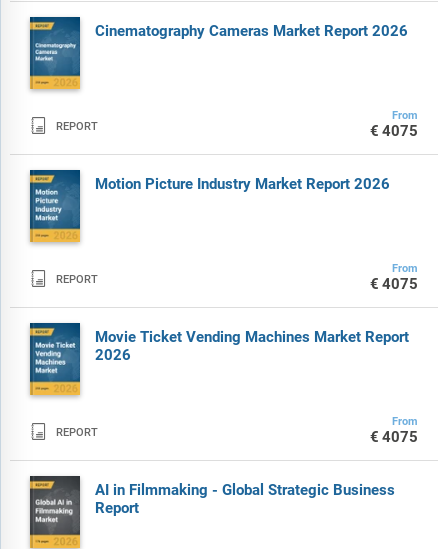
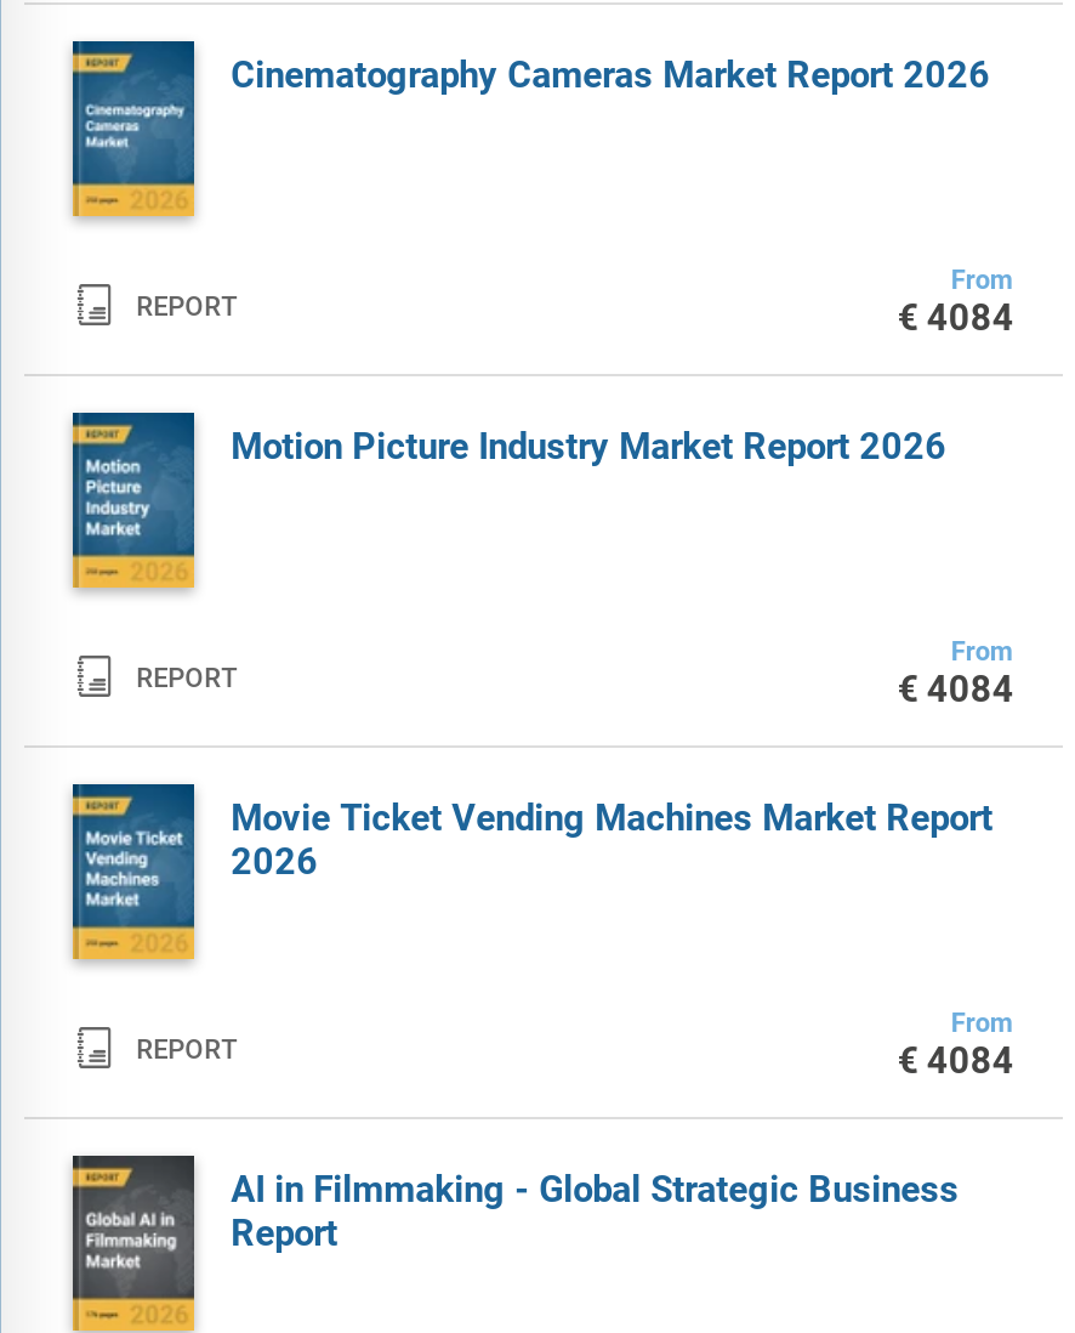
- €4075
+ €4084

- €4075
+ €4084

- €4075
+ €4084
